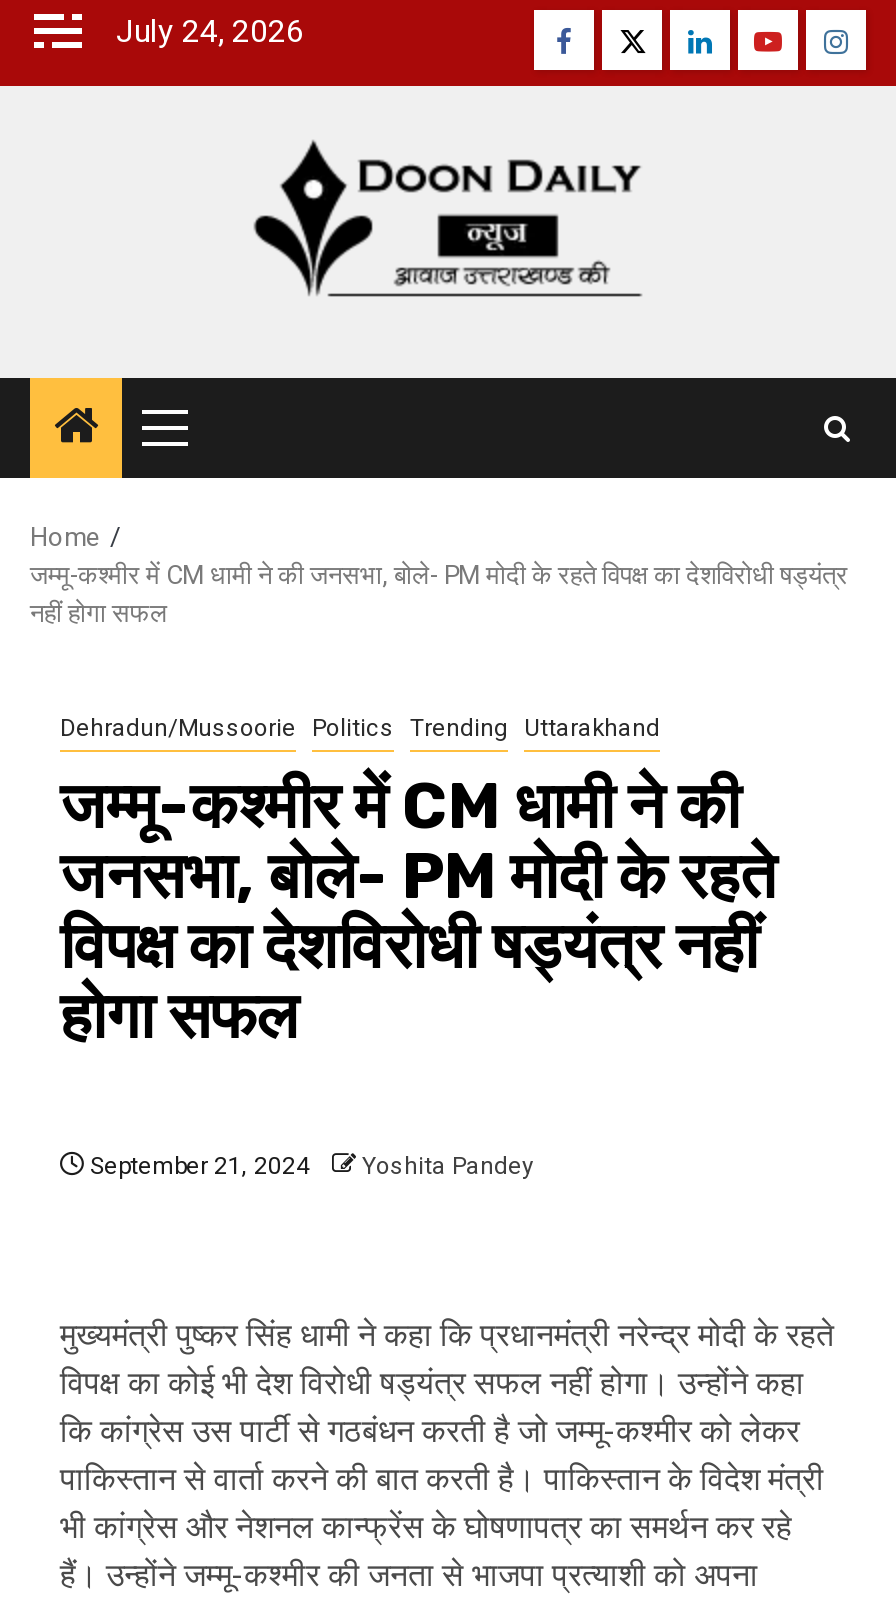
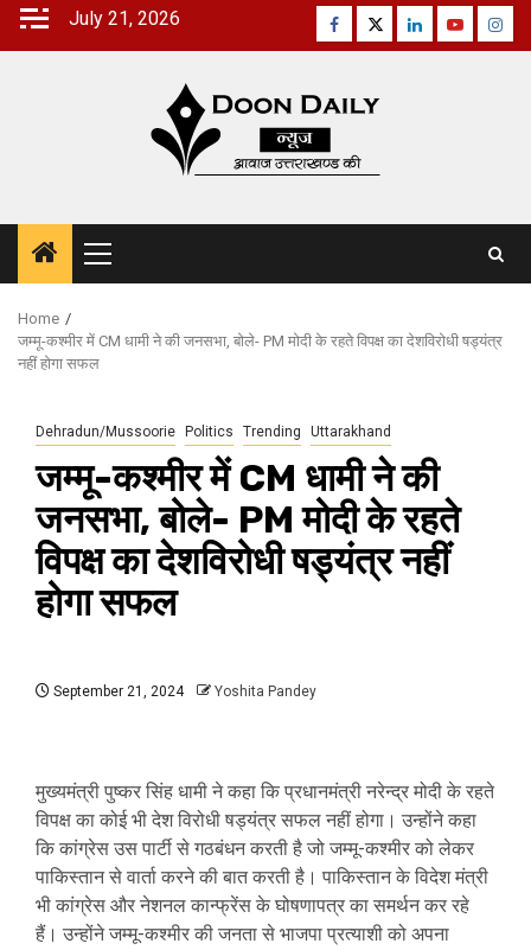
- July 24, 2026
+ July 21, 2026
